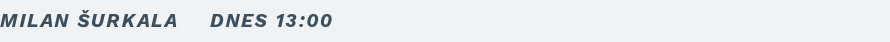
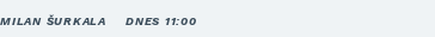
- MILAN ŠURKALA DNES 13:00
+ MILAN ŠURKALA DNES 11:00
